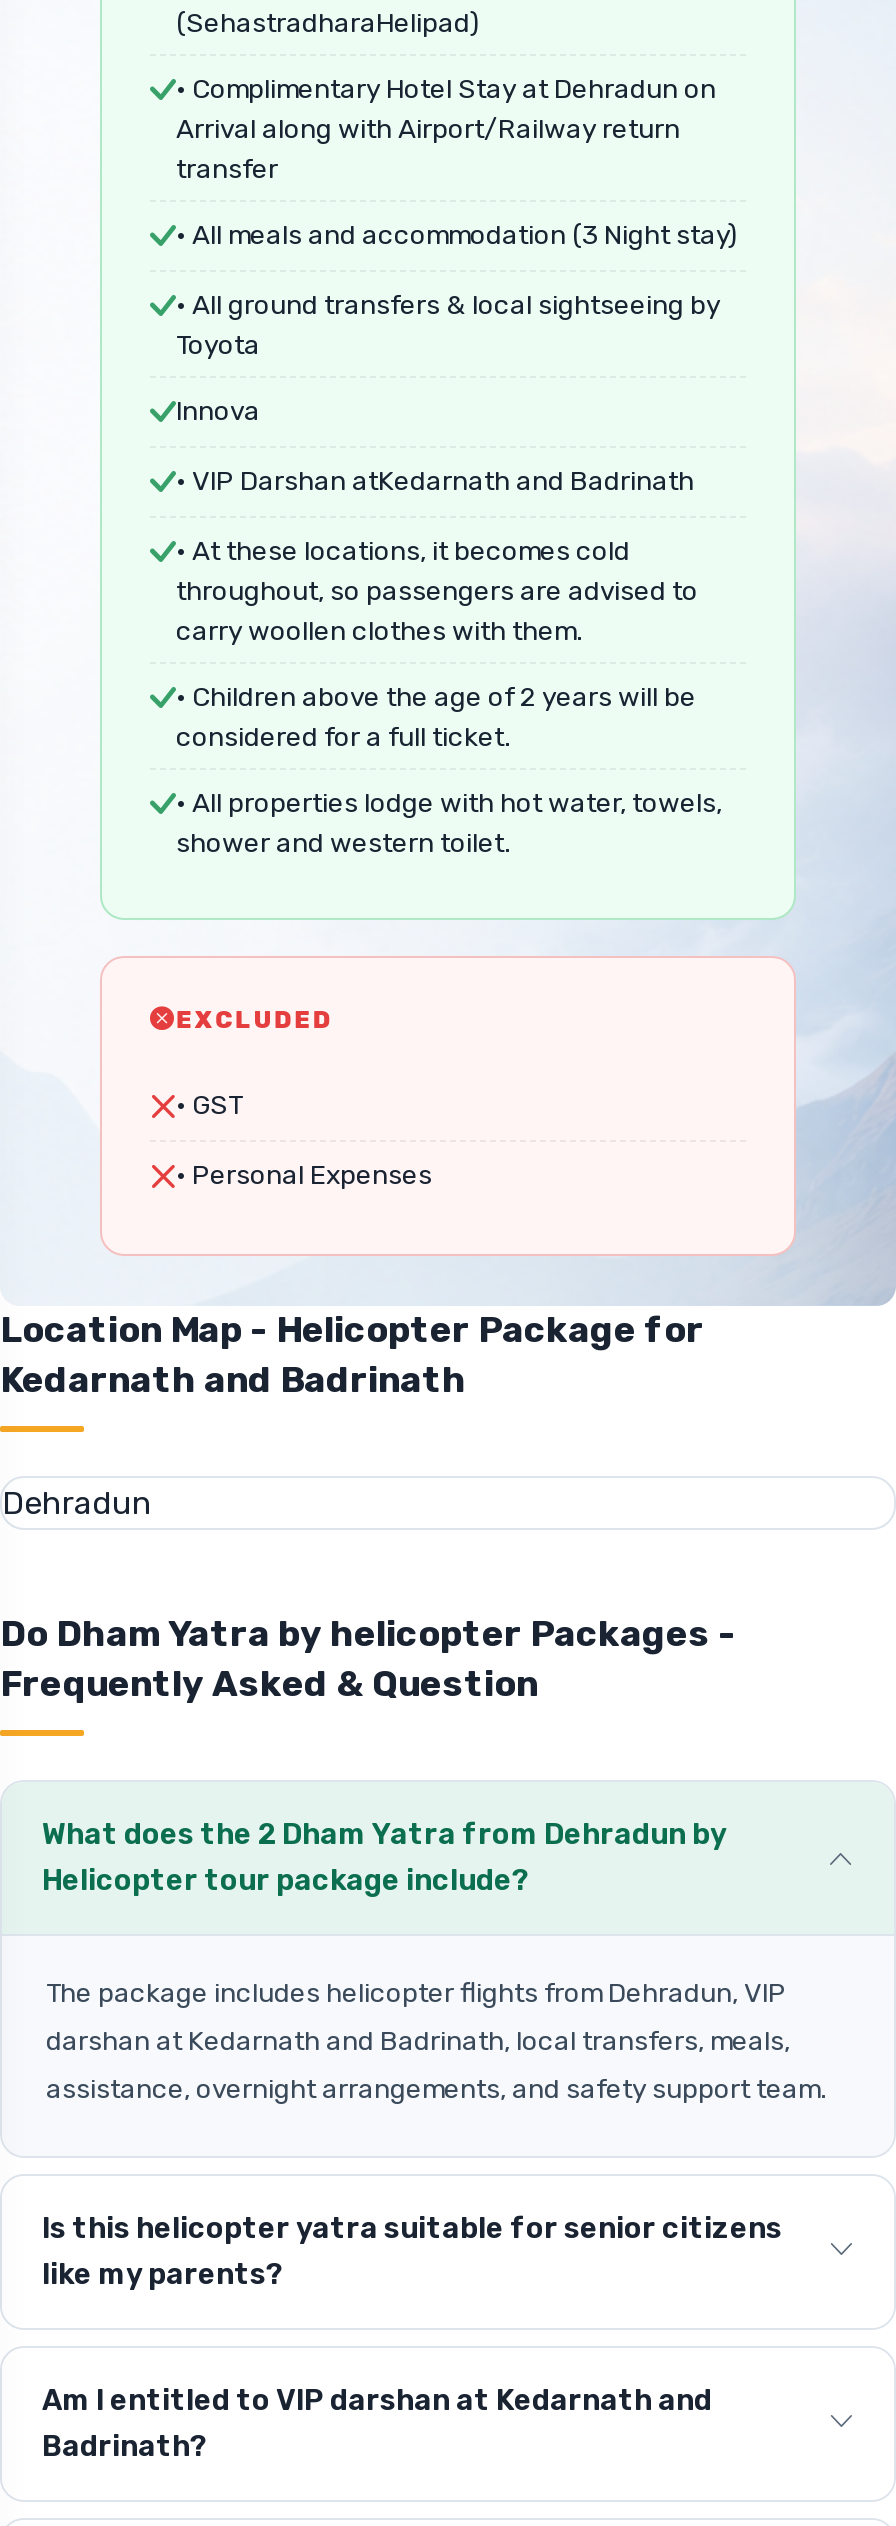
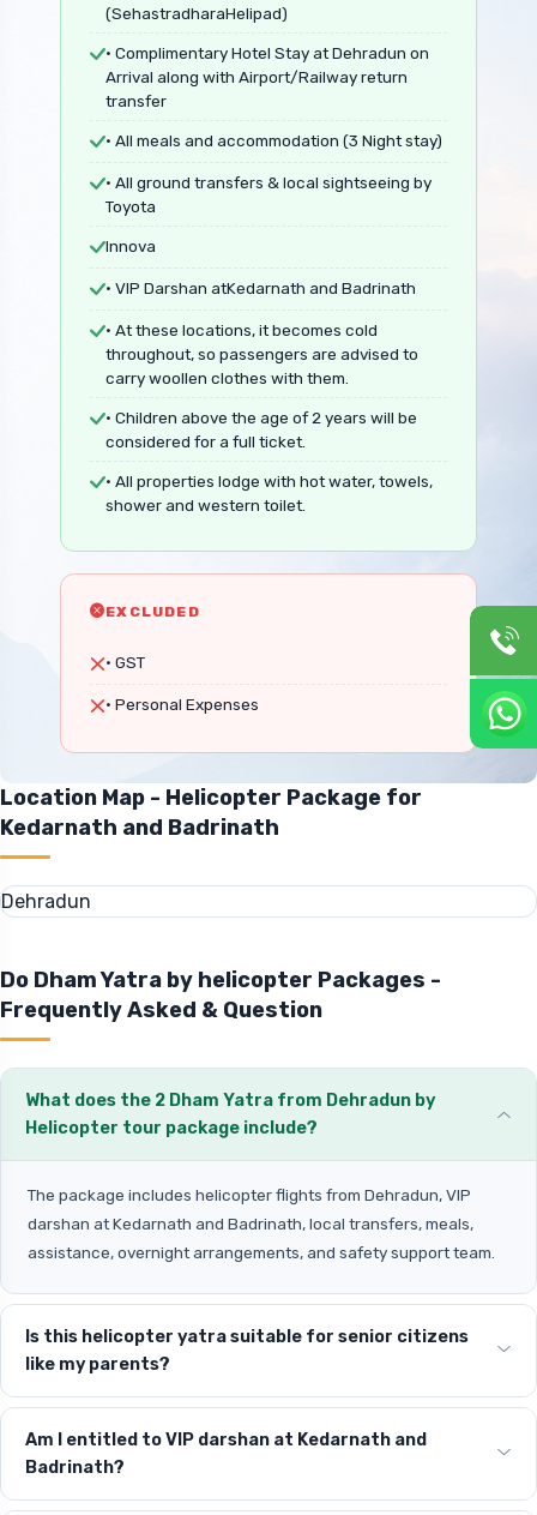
- [image]
+ [image]
